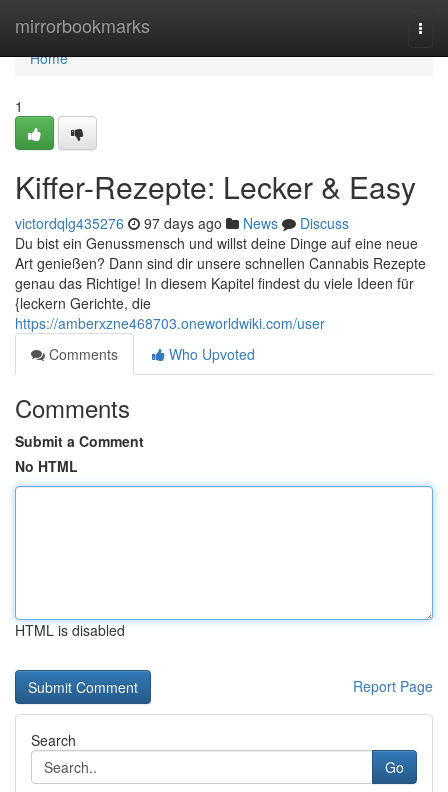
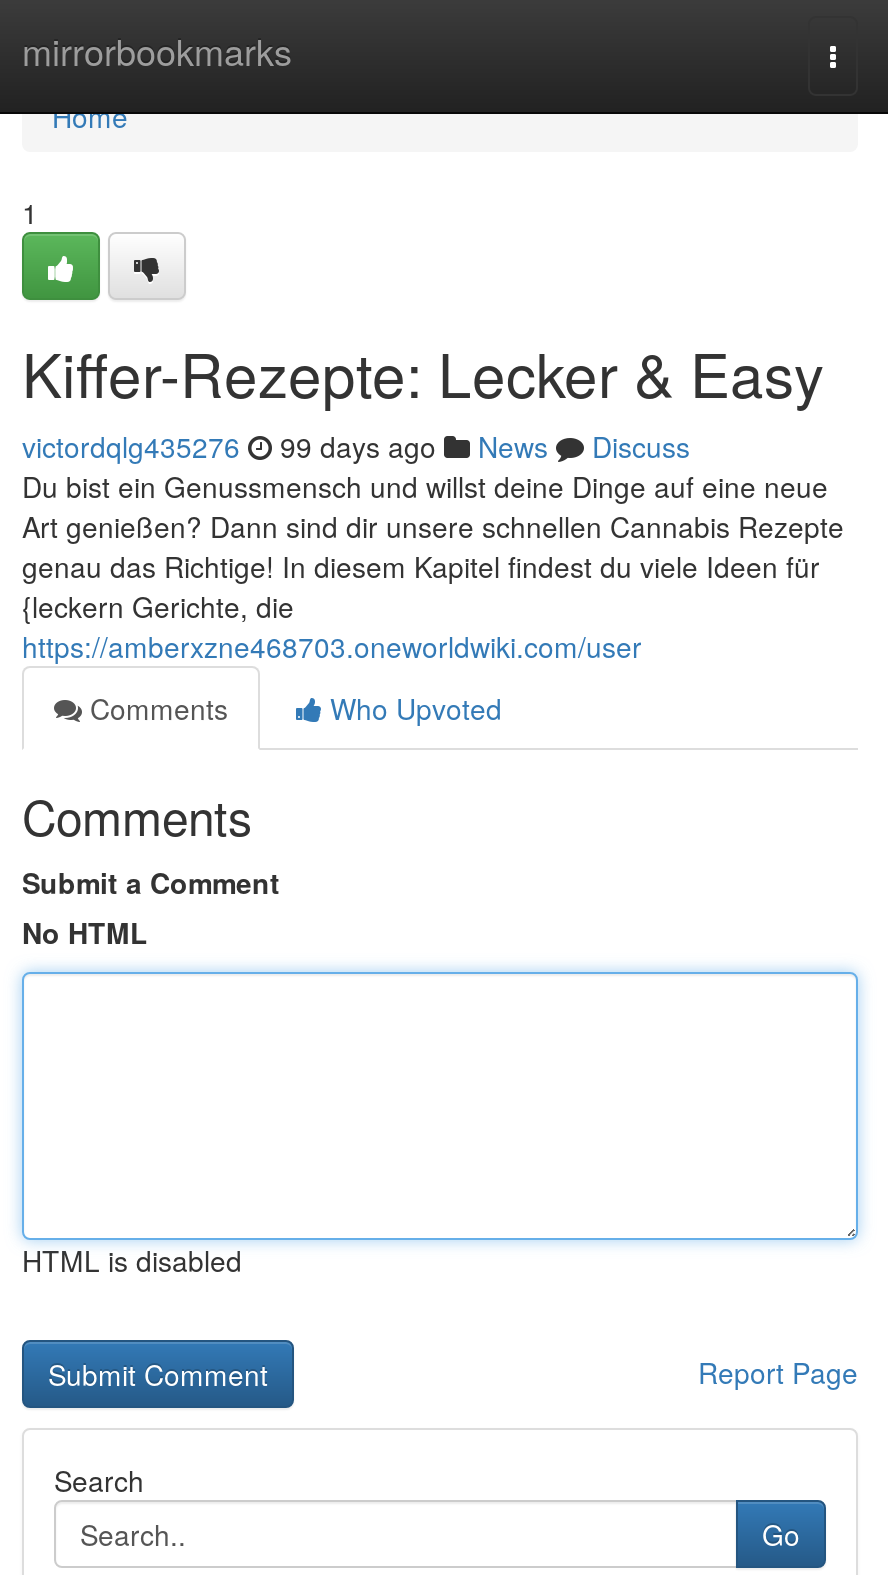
- victordqlg435276 97 days ago News Discuss
+ victordqlg435276 99 days ago News Discuss
